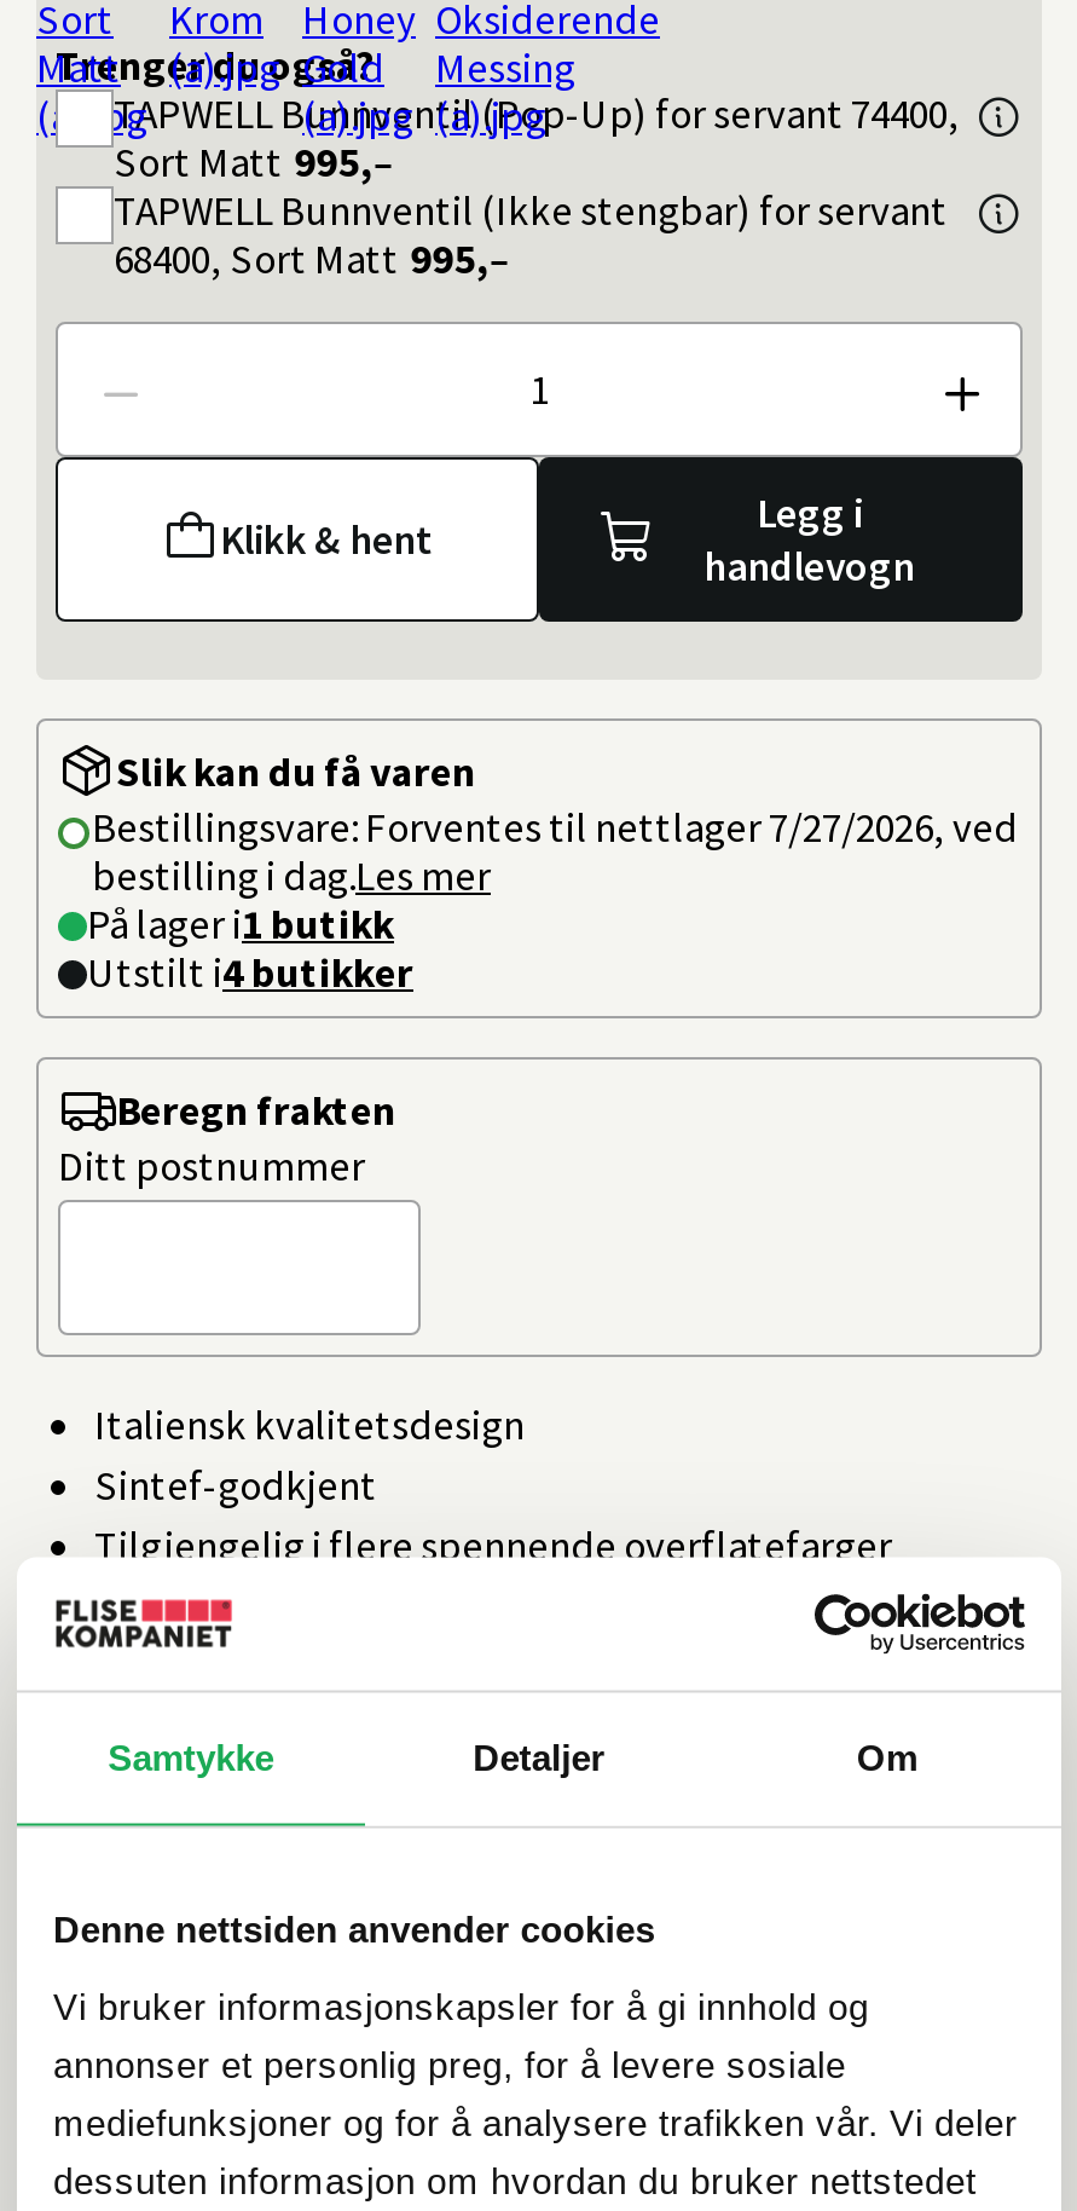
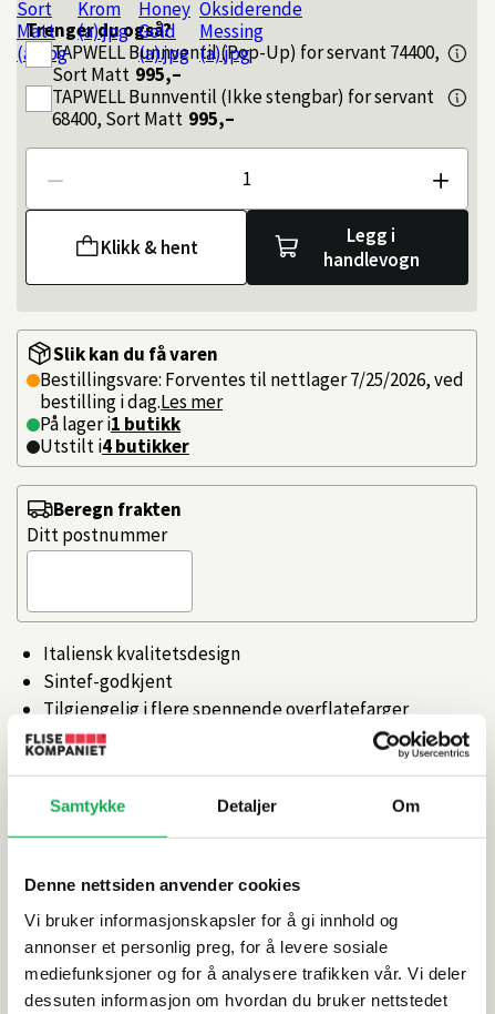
- Bestillingsvare: Forventes til nettlager 7/27/2026, ved
+ Bestillingsvare: Forventes til nettlager 7/25/2026, ved
